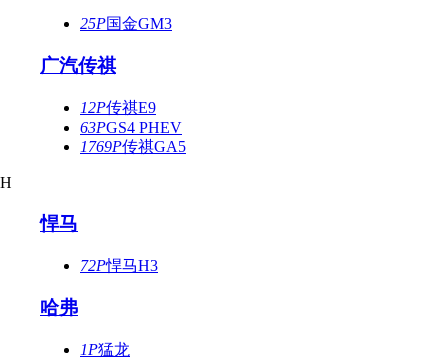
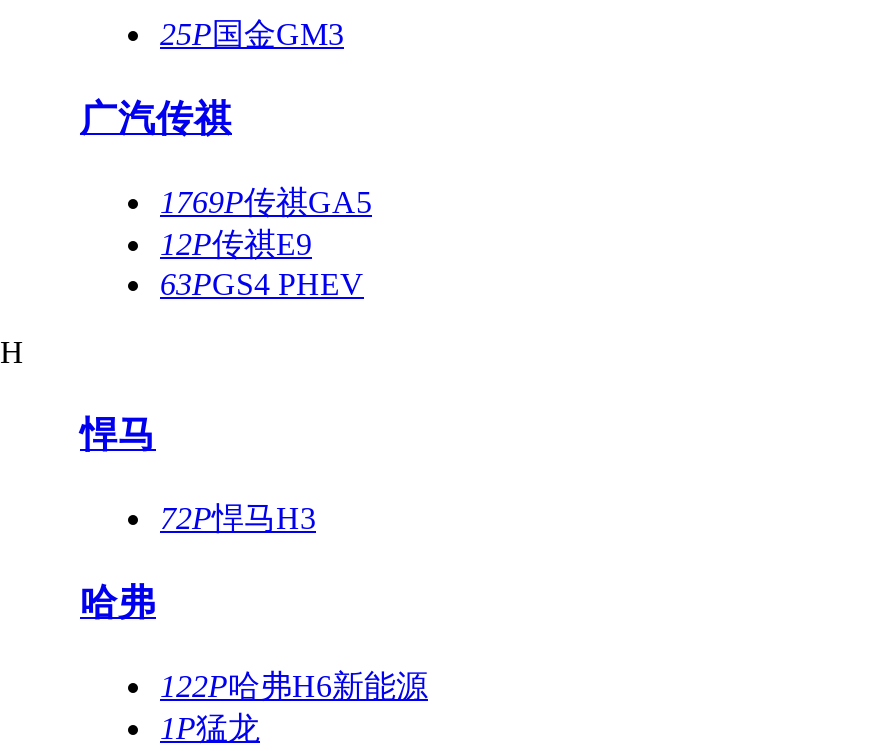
+ 1769P传祺GA5

- 1769P传祺GA5

+ 122P哈弗H6新能源
